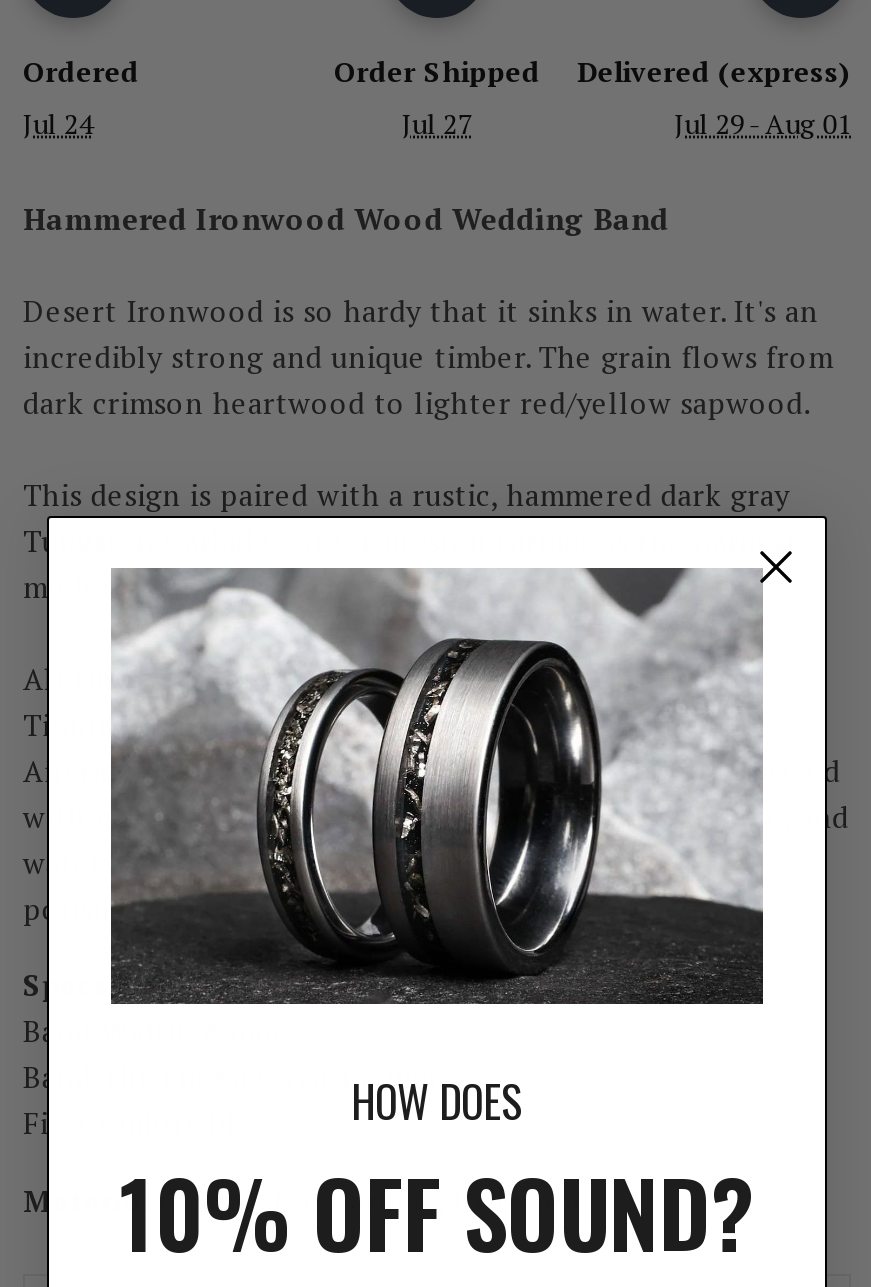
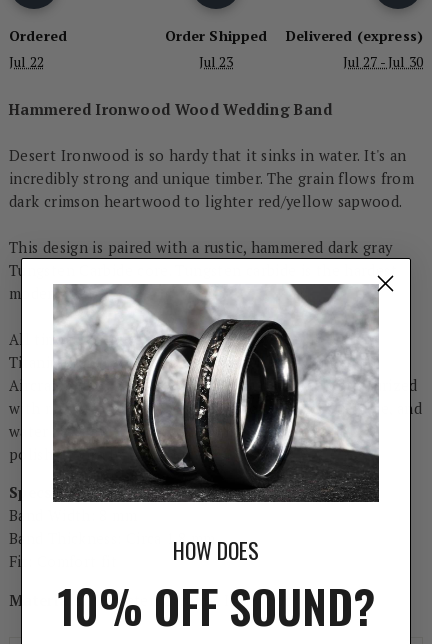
- Jul 24
+ Jul 22

- Jul 27
+ Jul 23

- Jul 29 - Aug 01
+ Jul 27 - Jul 30
